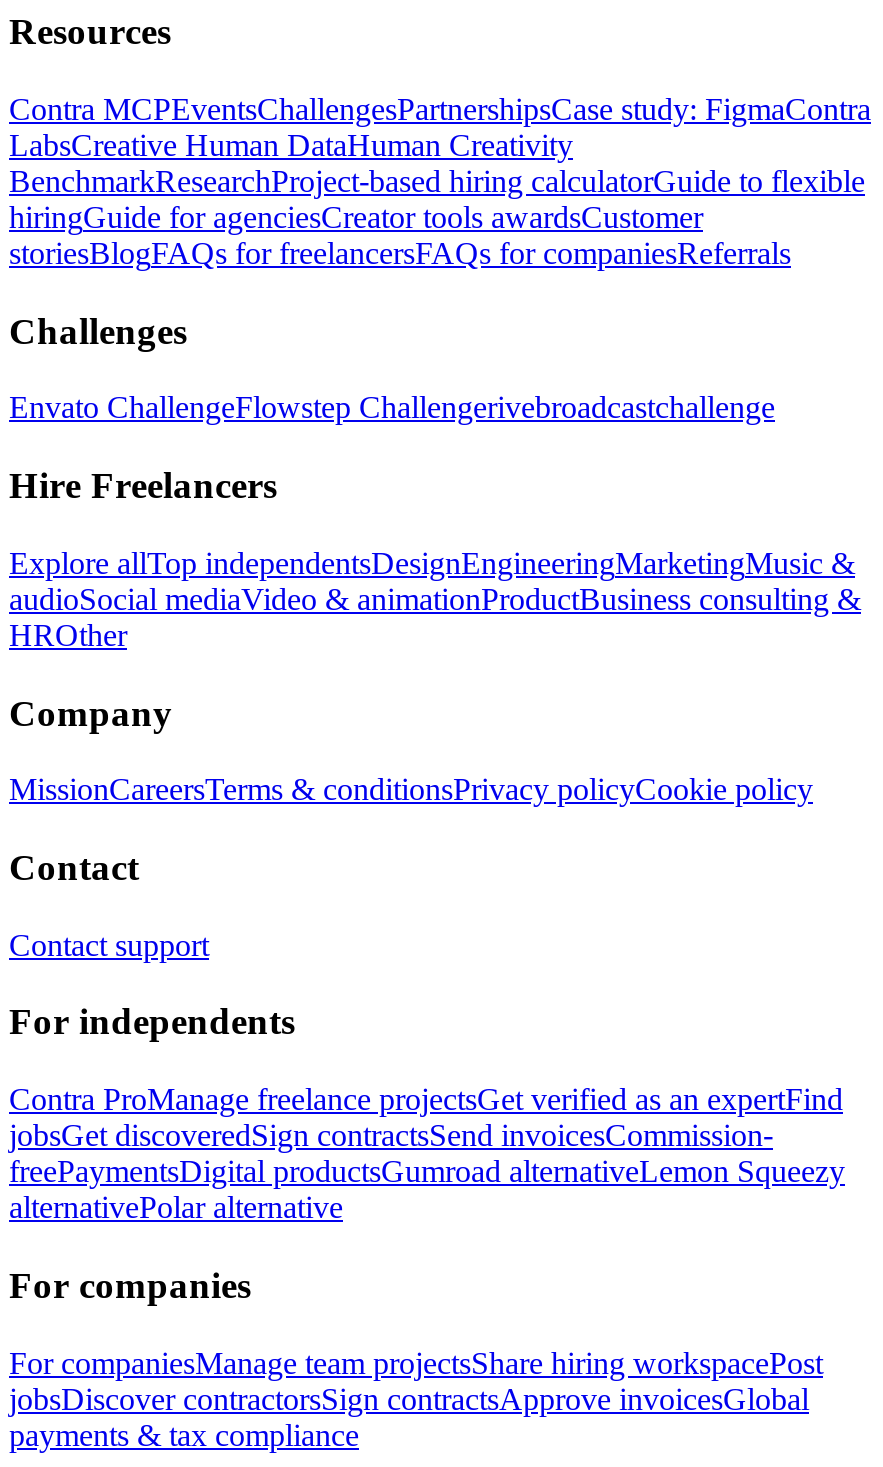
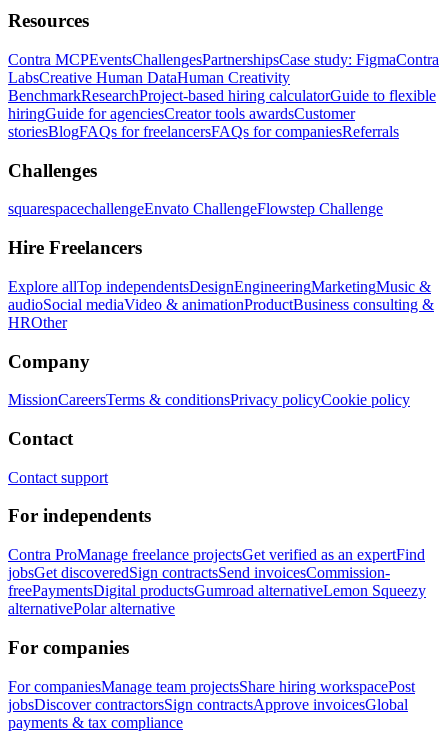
- Envato ChallengeFlowstep Challengerivebroadcastchallenge
+ squarespacechallengeEnvato ChallengeFlowstep Challenge
